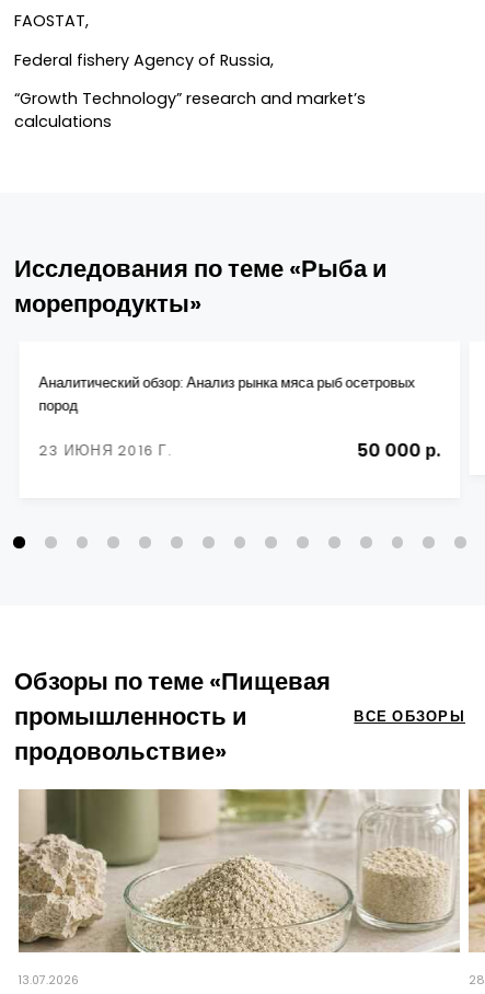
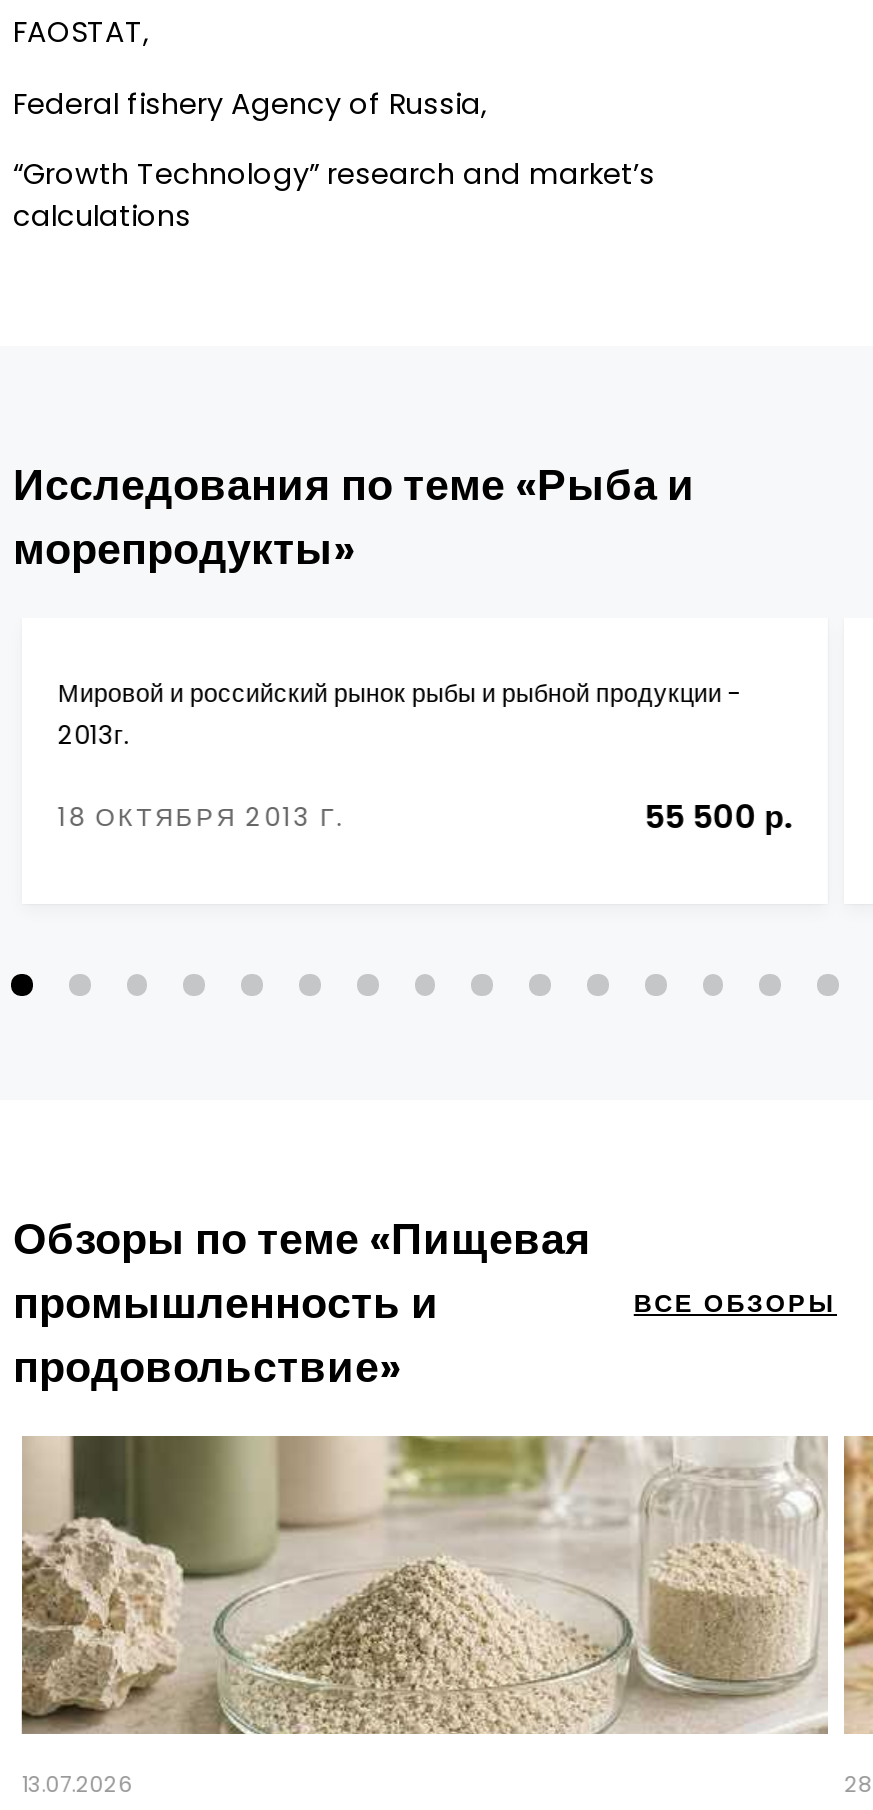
- Аналитический обзор: Анализ рынка мяса рыб осетровых
- пород
+ Мировой и российский рынок рыбы и рыбной продукции -
+ 2013г.

- 23 ИЮНЯ 2016 Г.
- 50 000 р.
+ 18 ОКТЯБРЯ 2013 Г.
+ 55 500 р.
